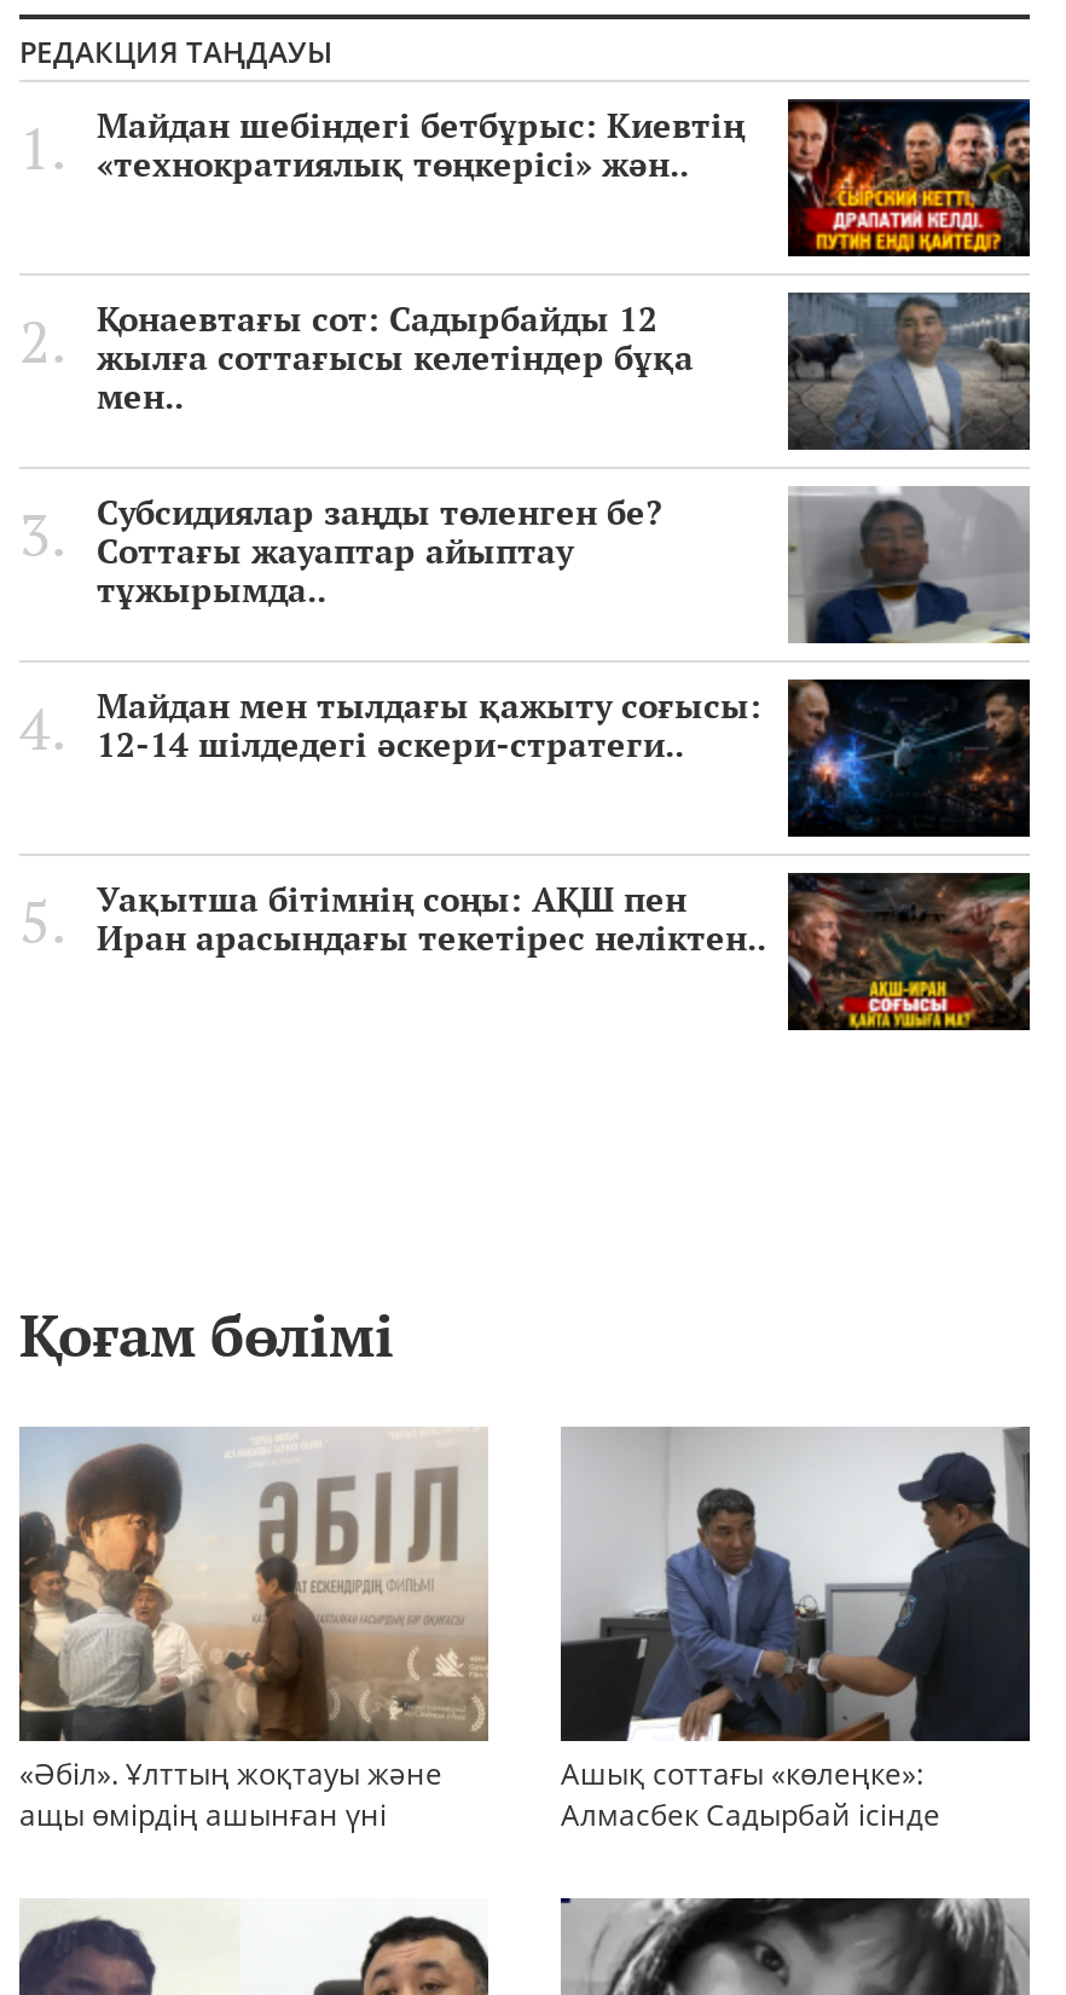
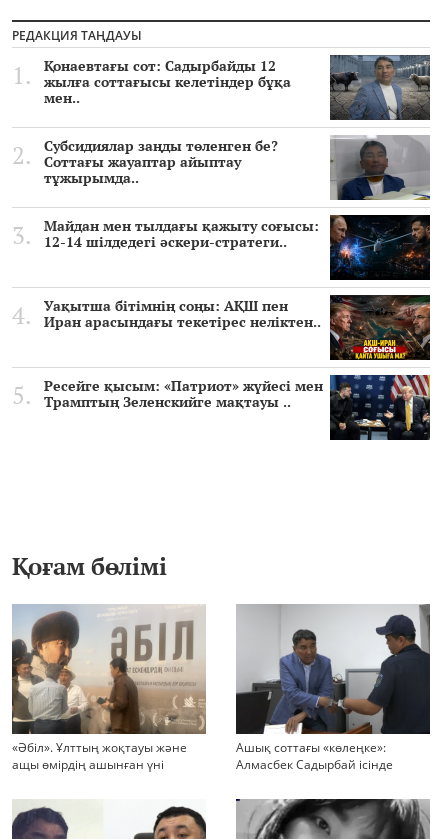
- [image]
- Майдан шебіндегі бетбұрыс: Киевтің
- «технократиялық төңкерісі» жән..

moved up: [image] | Қонаевтағы сот: Садырбайды 12 | жылға соттағысы келетіндер бұқа | ... | Уақытша бітімнің соңы: АҚШ пен | Иран арасындағы текетірес неліктен..

+ [image]
+ Ресейге қысым: «Патриот» жүйесі мен
+ Трамптың Зеленскийге мақтауы ..
